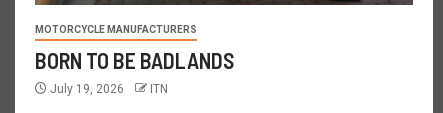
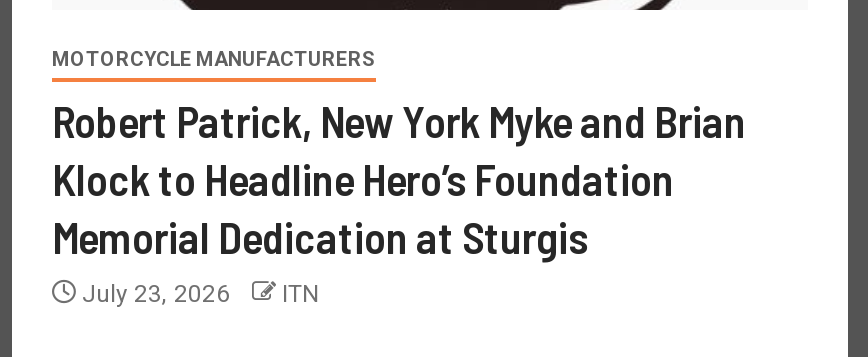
- BORN TO BE BADLANDS
- July 19, 2026
+ Robert Patrick, New York Myke and Brian
+ Klock to Headline Hero’s Foundation
+ Memorial Dedication at Sturgis
+ July 23, 2026
